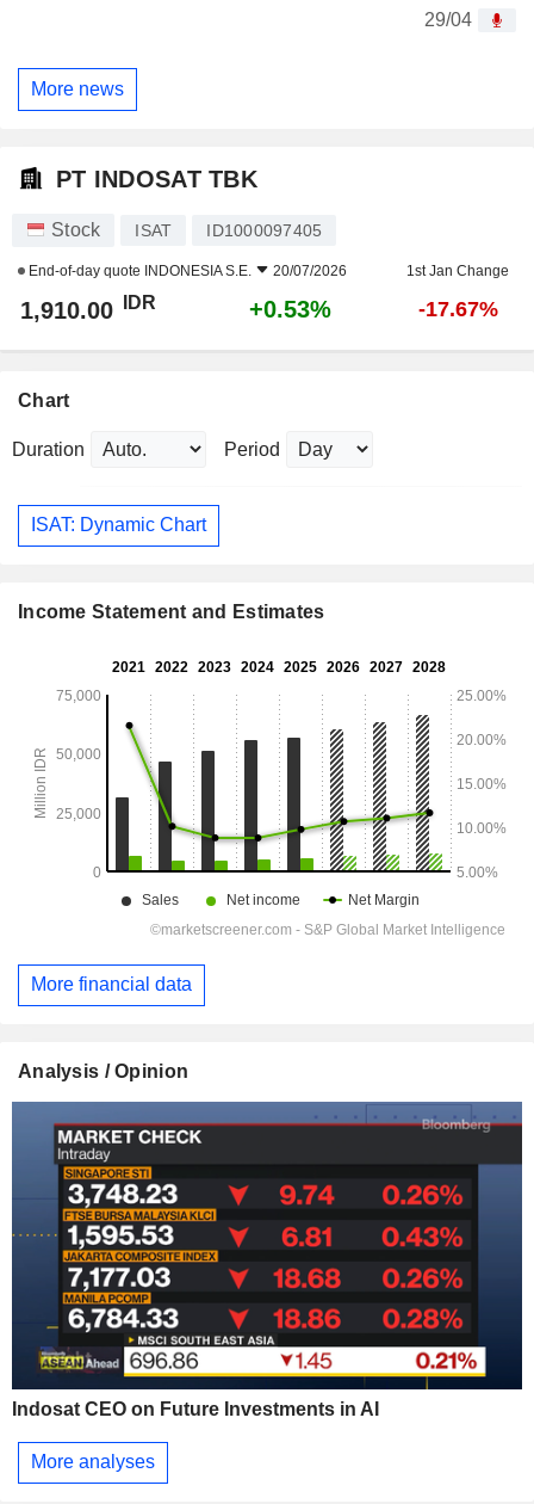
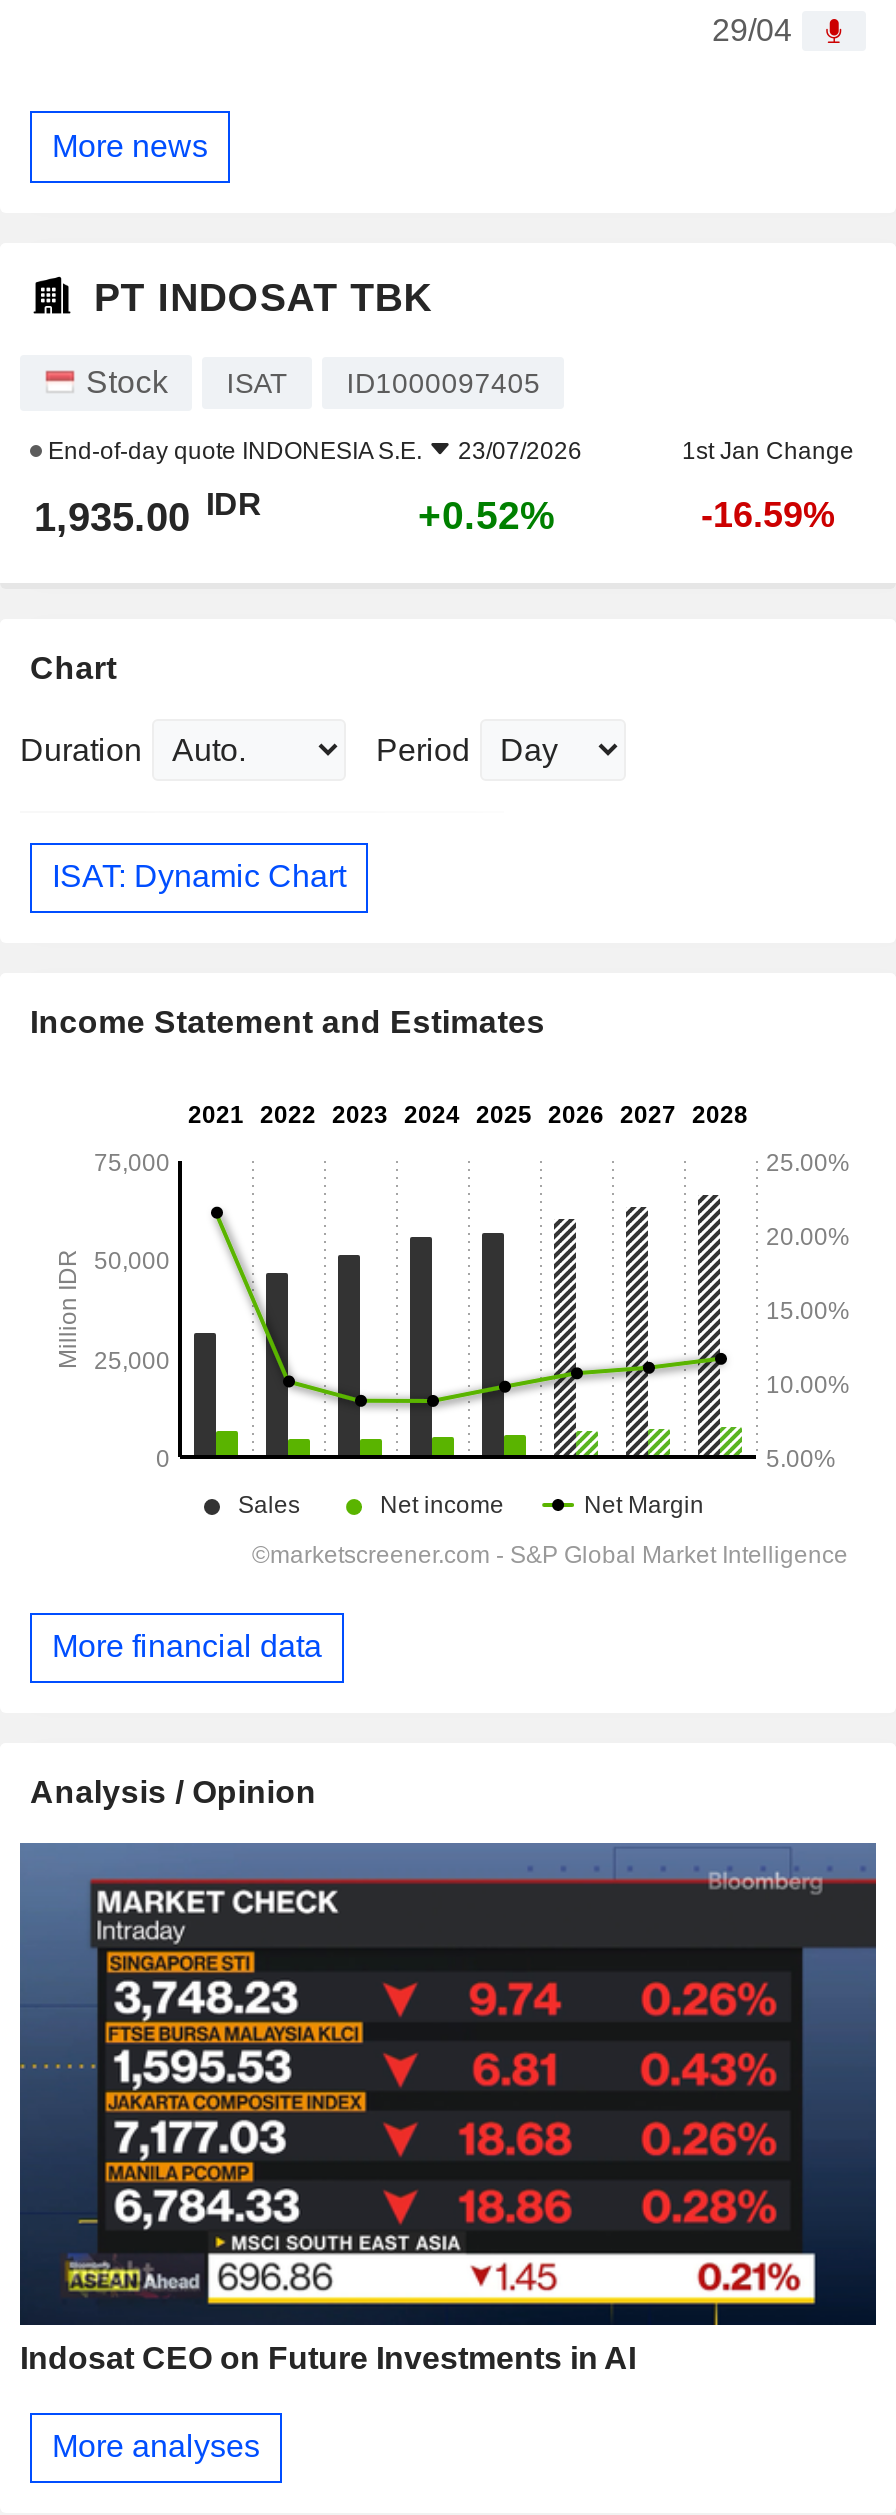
- End-of-day quote INDONESIA S.E. 20/07/2026
+ End-of-day quote INDONESIA S.E. 23/07/2026

- 1,910.00 IDR
+ 1,935.00 IDR

- +0.53%
+ +0.52%

- -17.67%
+ -16.59%
